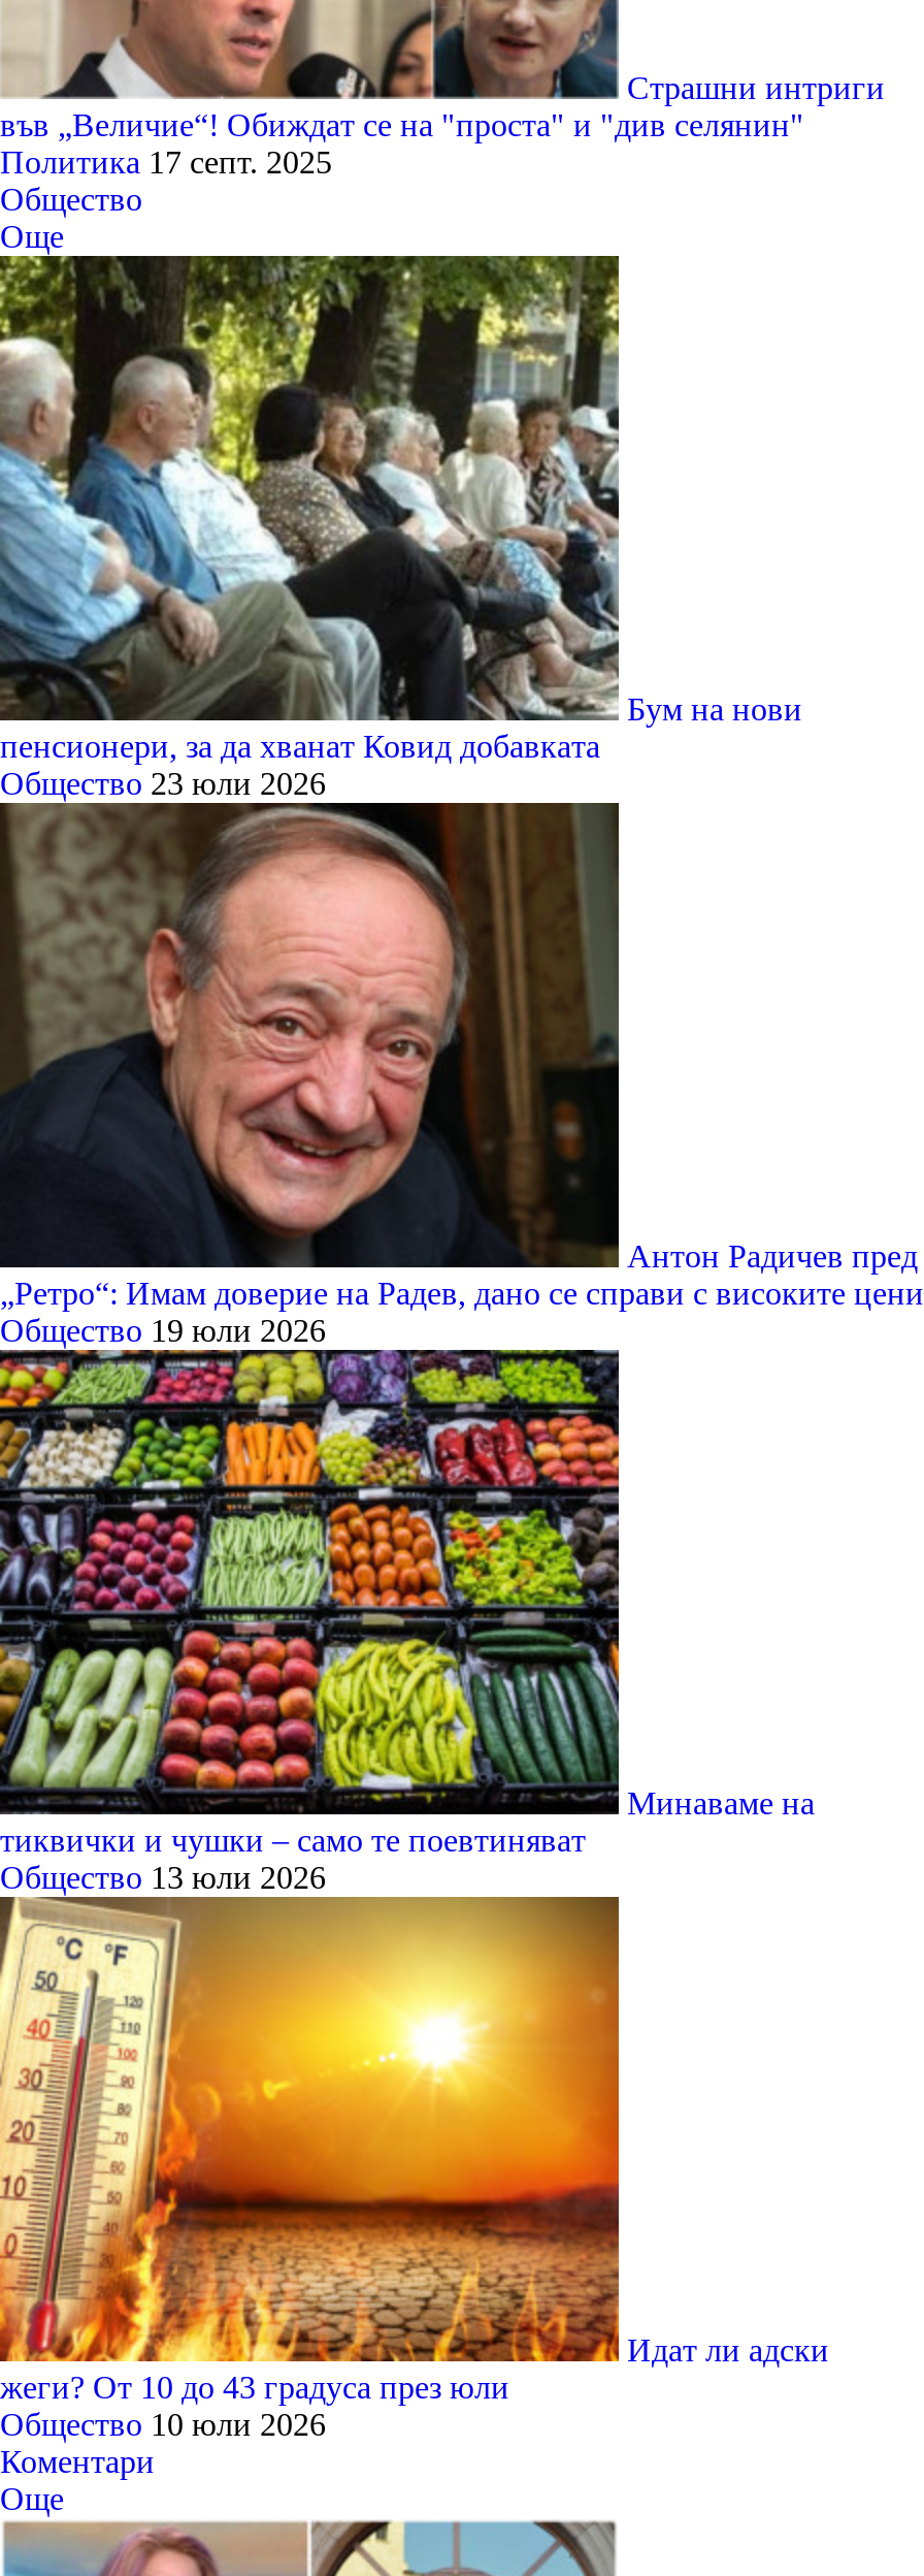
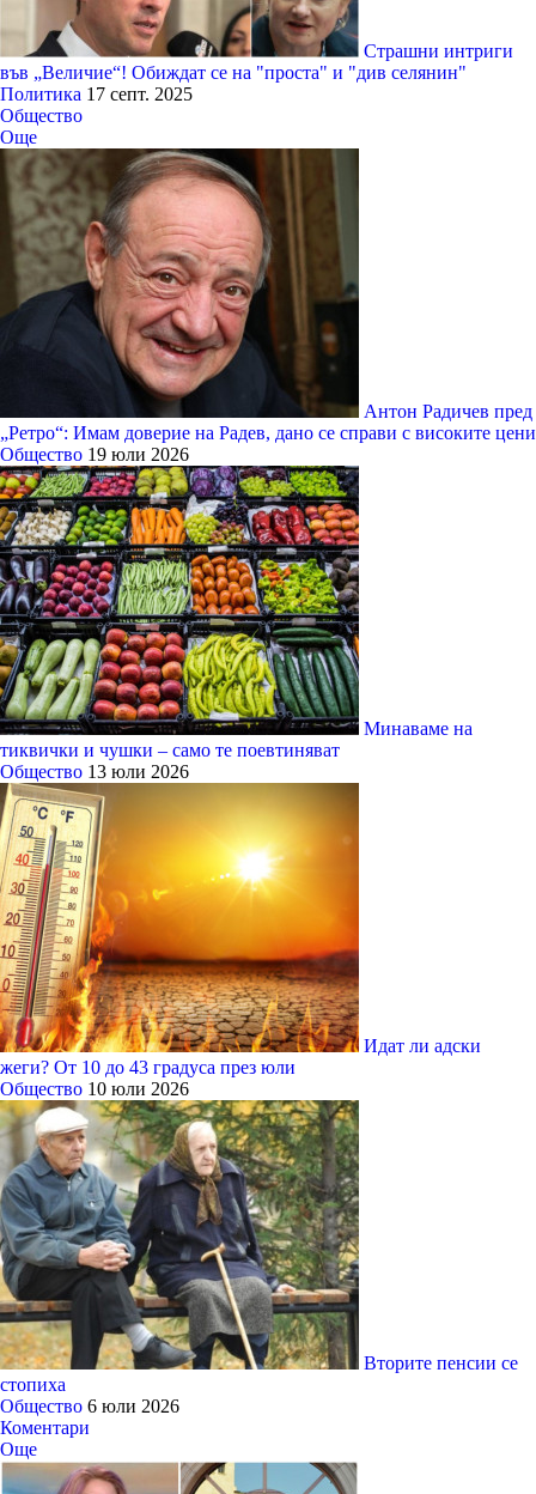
- [image]
- Бум на нови
- пенсионери, за да хванат Ковид добавката
- Общество 23 юли 2026

moved up: [image] | Антон Радичев пред | „Ретро“: Имам доверие на Радев, дано се справи с високите цени | ... | жеги? От 10 до 43 градуса през юли | Общество 10 юли 2026

+ [image]
+ Вторите пенсии се
+ стопиха
+ Общество 6 юли 2026
